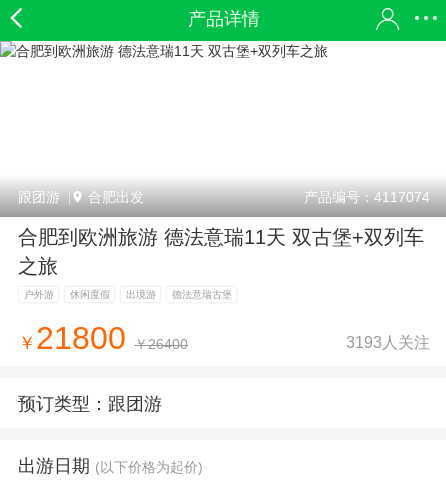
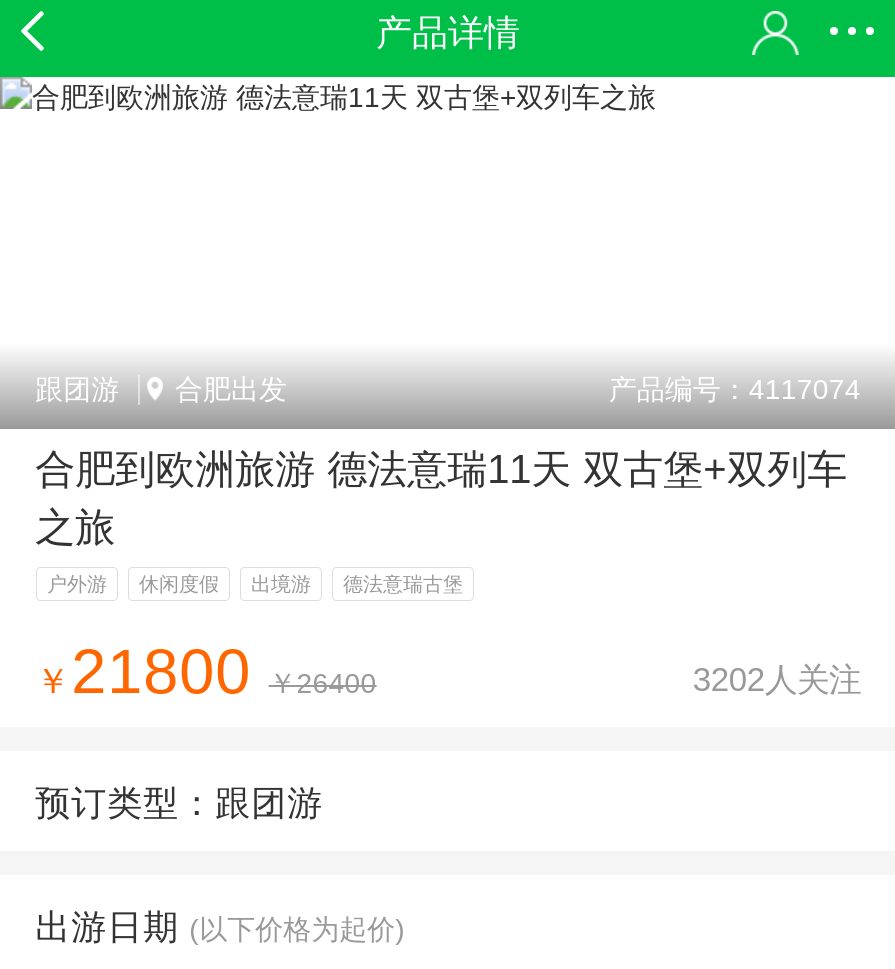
- 3193人关注
+ 3202人关注
